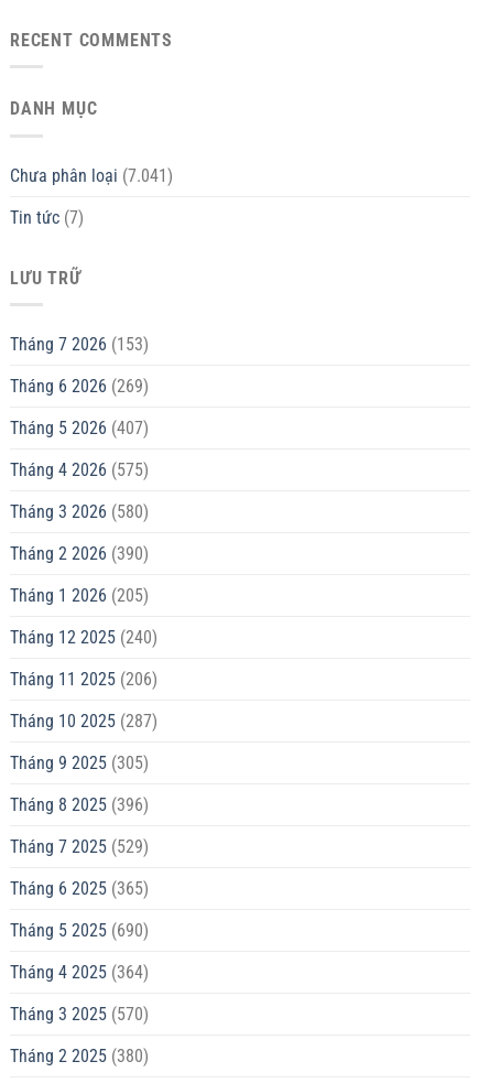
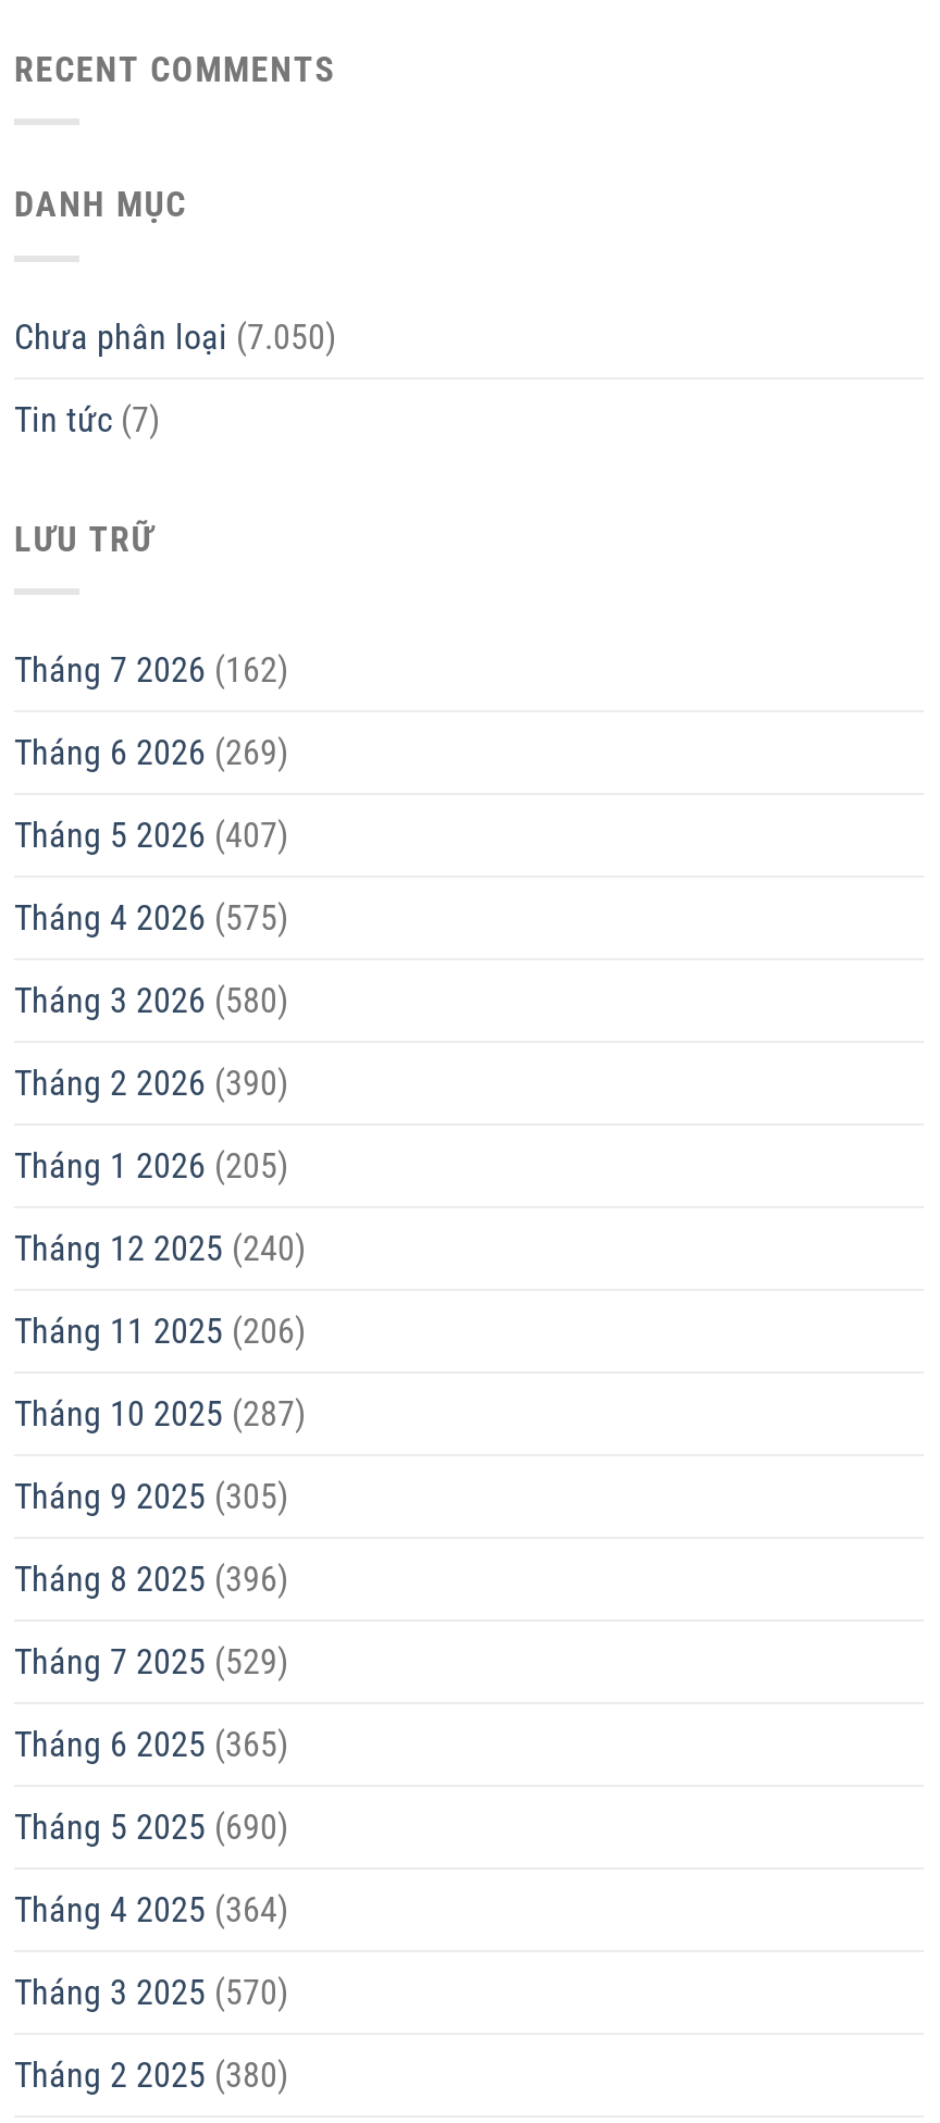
- Chưa phân loại (7.041)
+ Chưa phân loại (7.050)

- Tháng 7 2026 (153)
+ Tháng 7 2026 (162)
